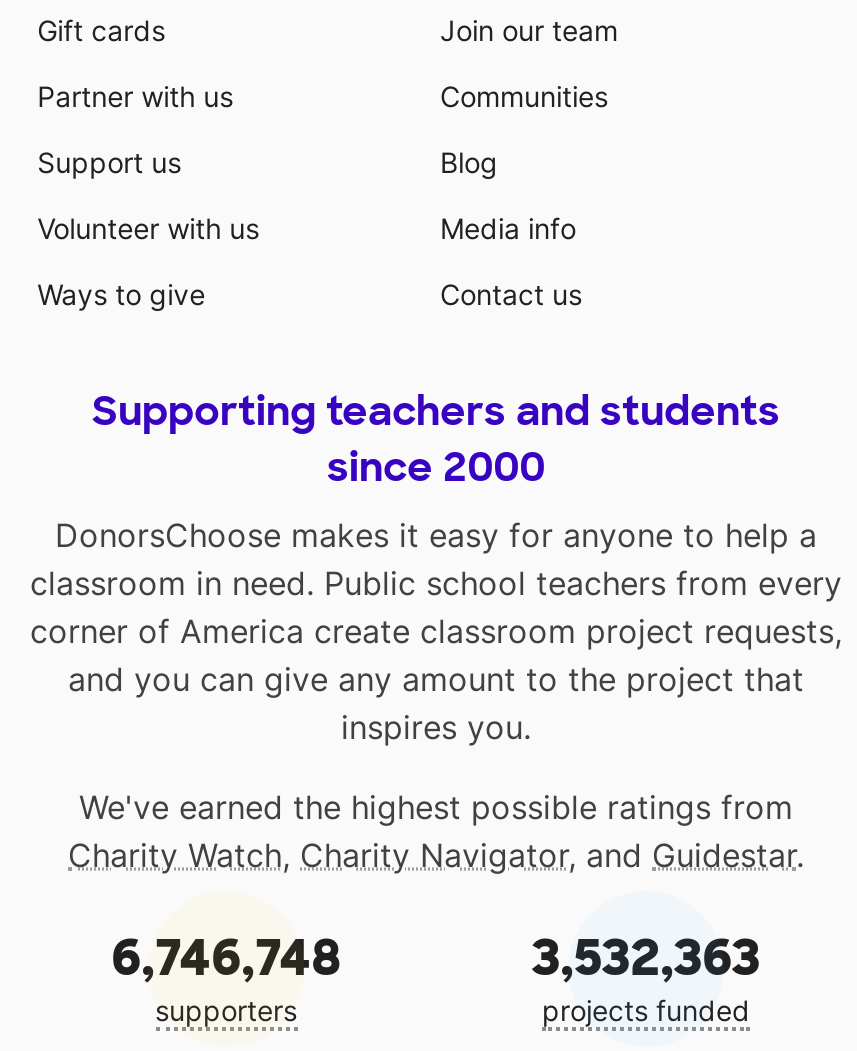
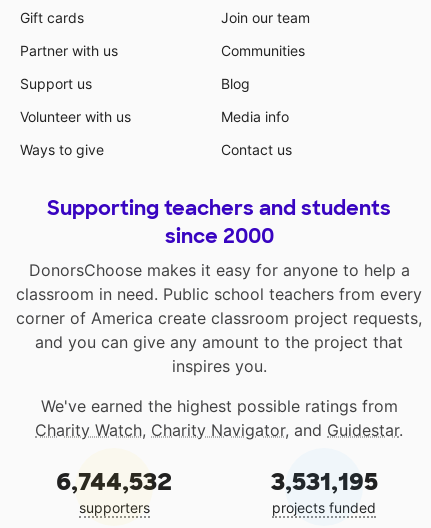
- 6,746,748
+ 6,744,532

- 3,532,363
+ 3,531,195
